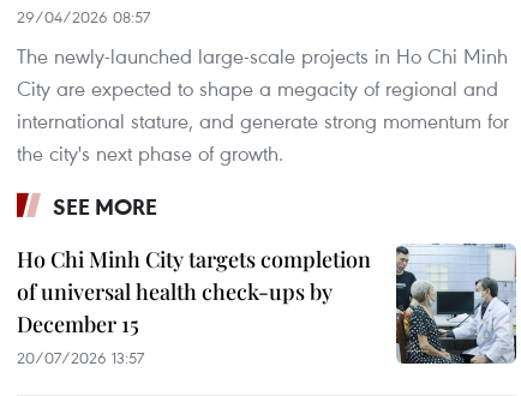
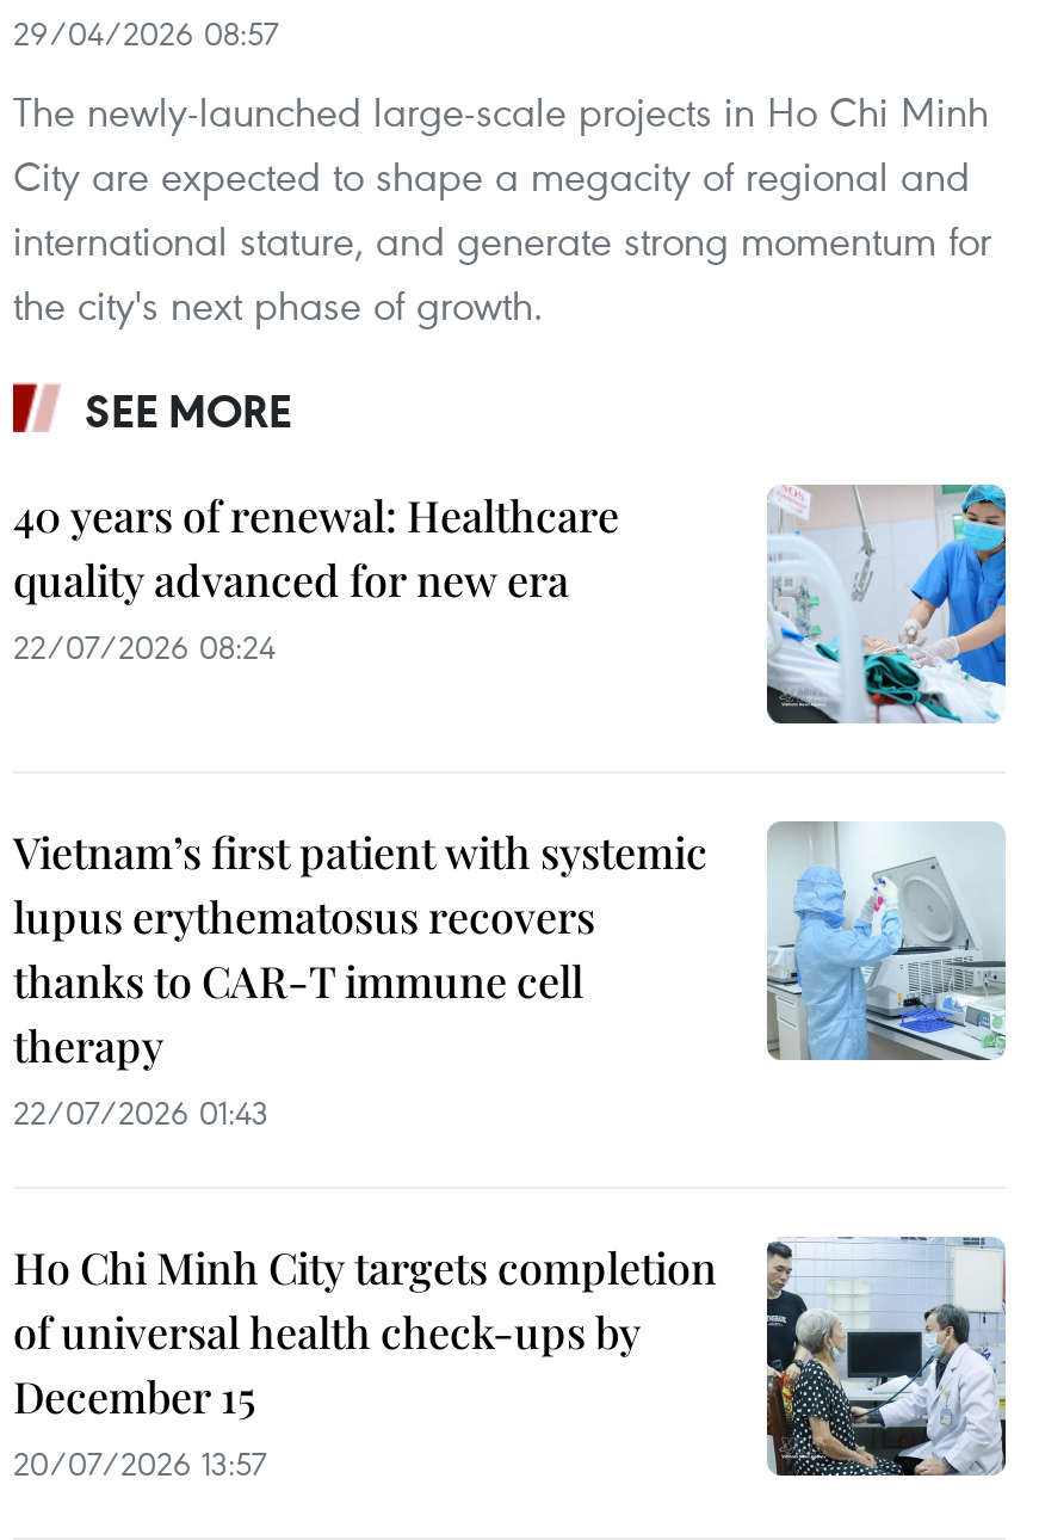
+ 40 years of renewal: Healthcare
+ quality advanced for new era
+ 22/07/2026 08:24

+ [image]
+ Vietnam’s first patient with systemic
+ lupus erythematosus recovers
+ thanks to CAR-T immune cell
+ therapy
+ 22/07/2026 01:43

+ [image]
